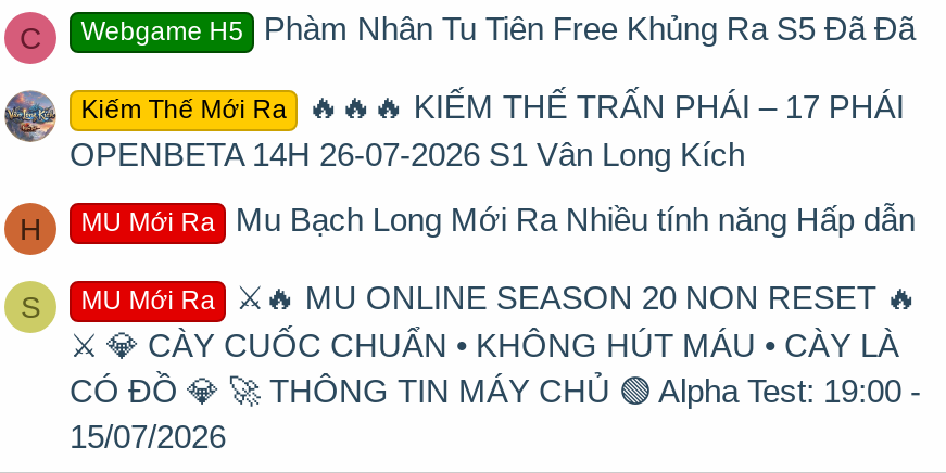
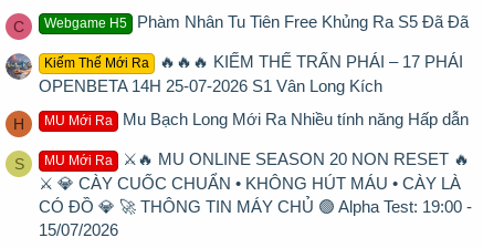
- OPENBETA 14H 26-07-2026 S1 Vân Long Kích
+ OPENBETA 14H 25-07-2026 S1 Vân Long Kích
